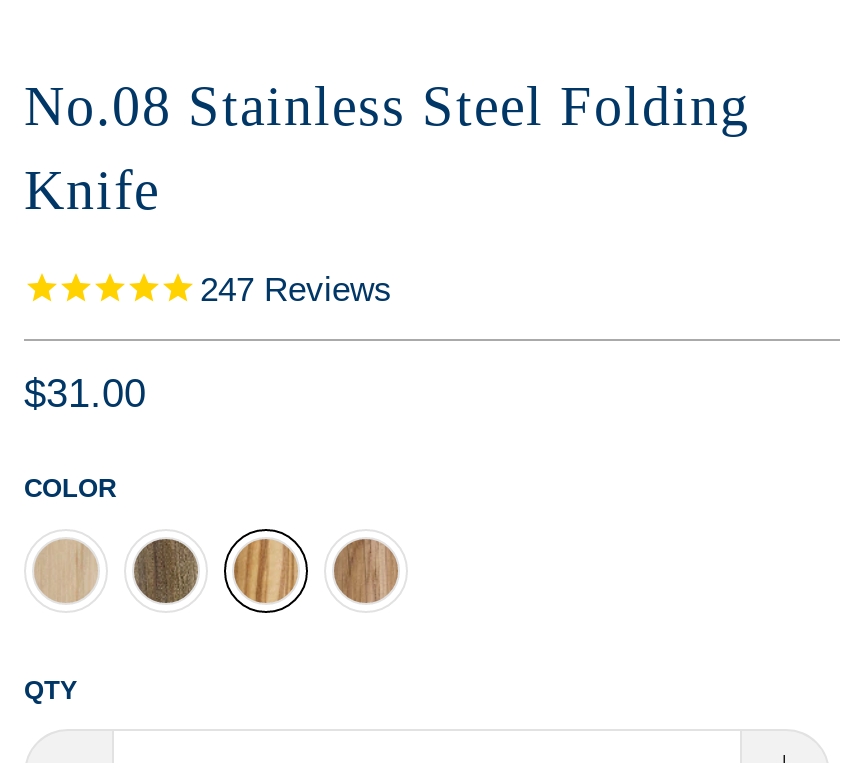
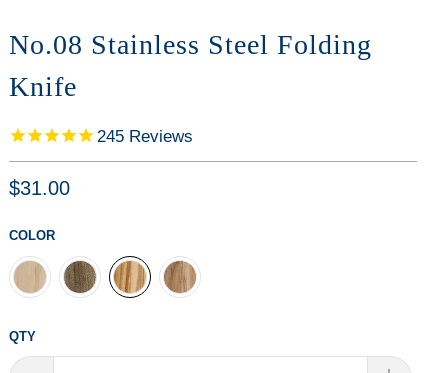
- 247 Reviews
+ 245 Reviews
